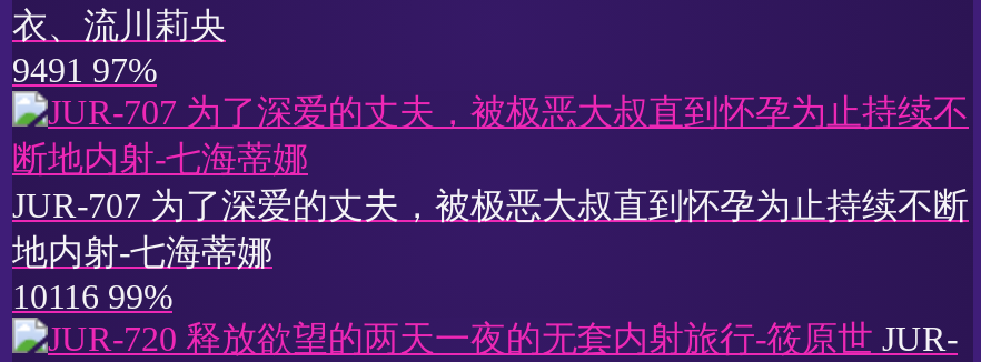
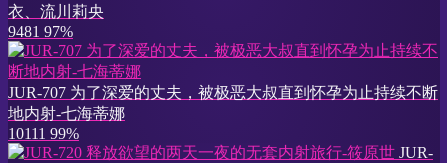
- 9491 97%
+ 9481 97%

- 10116 99%
+ 10111 99%
